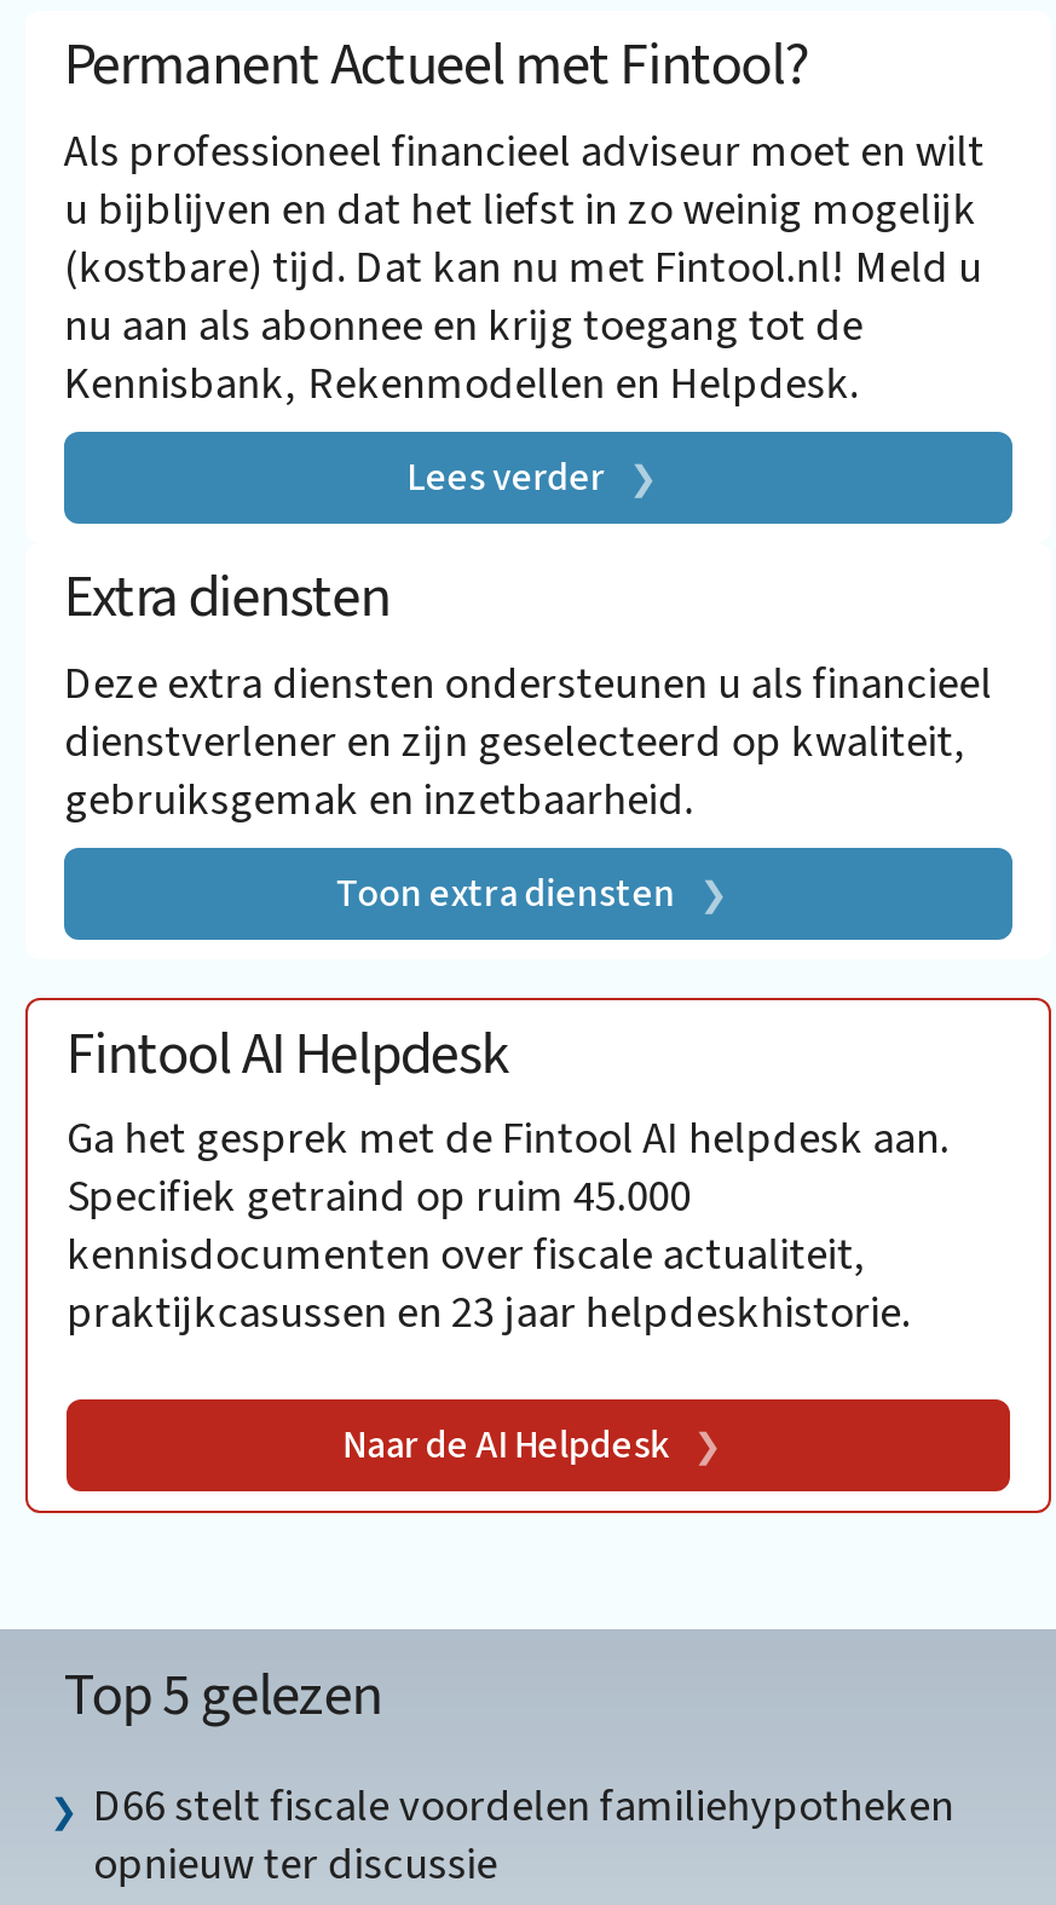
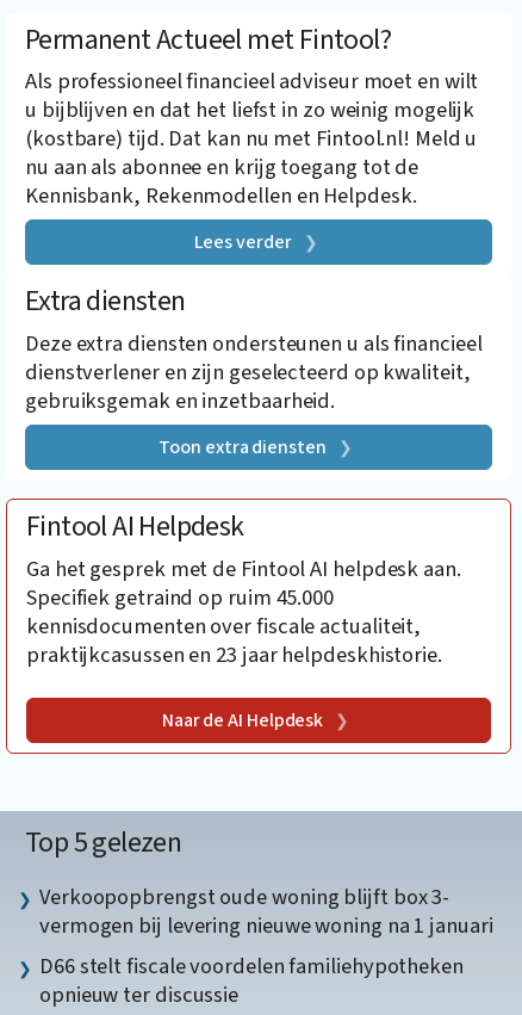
+ Verkoopopbrengst oude woning blijft box 3-
+ vermogen bij levering nieuwe woning na 1 januari
